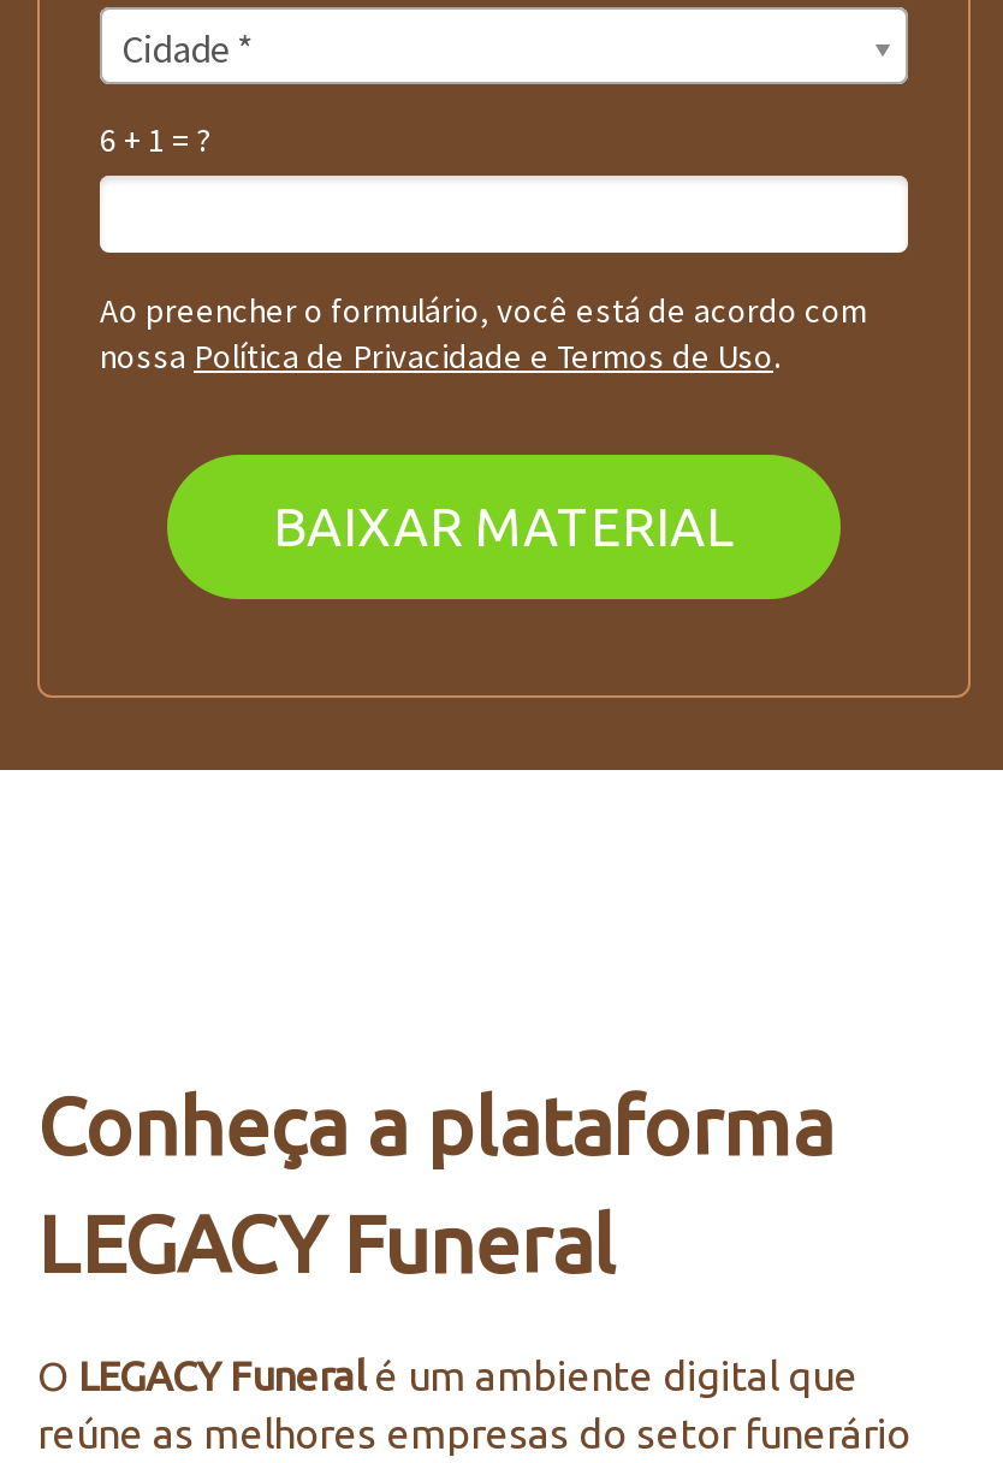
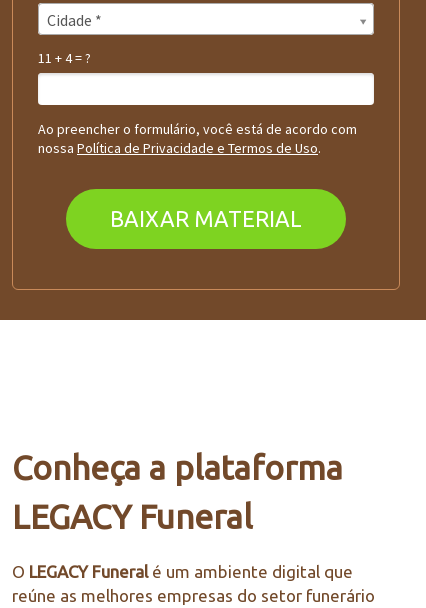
- 6 + 1 = ?
+ 11 + 4 = ?
